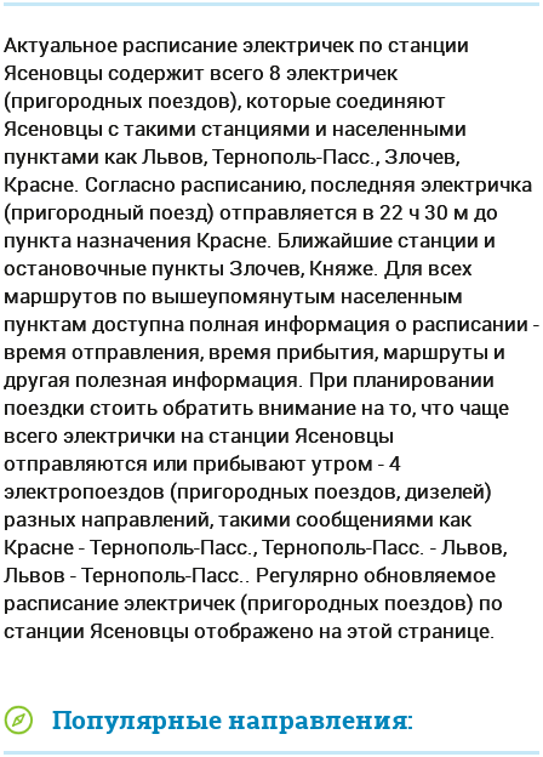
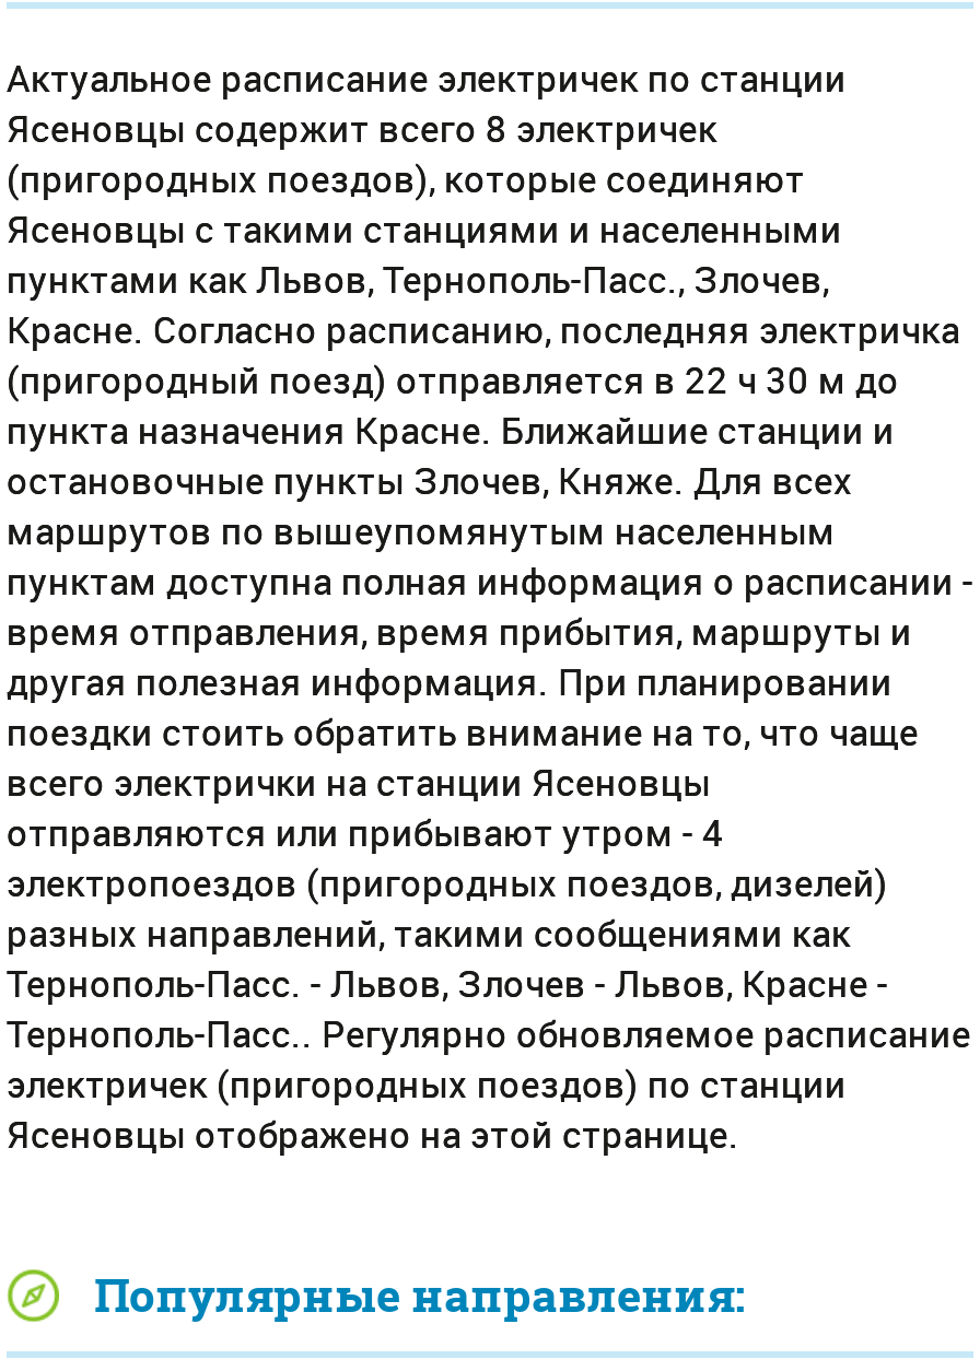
- Красне - Тернополь-Пасс., Тернополь-Пасс. - Львов,
- Львов - Тернополь-Пасс.. Регулярно обновляемое
- расписание электричек (пригородных поездов) по
- станции Ясеновцы отображено на этой странице.
+ Тернополь-Пасс. - Львов, Злочев - Львов, Красне -
+ Тернополь-Пасс.. Регулярно обновляемое расписание
+ электричек (пригородных поездов) по станции
+ Ясеновцы отображено на этой странице.
